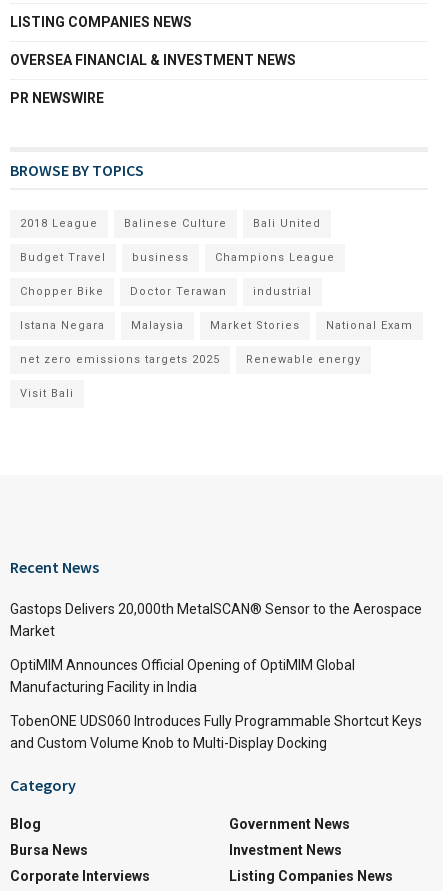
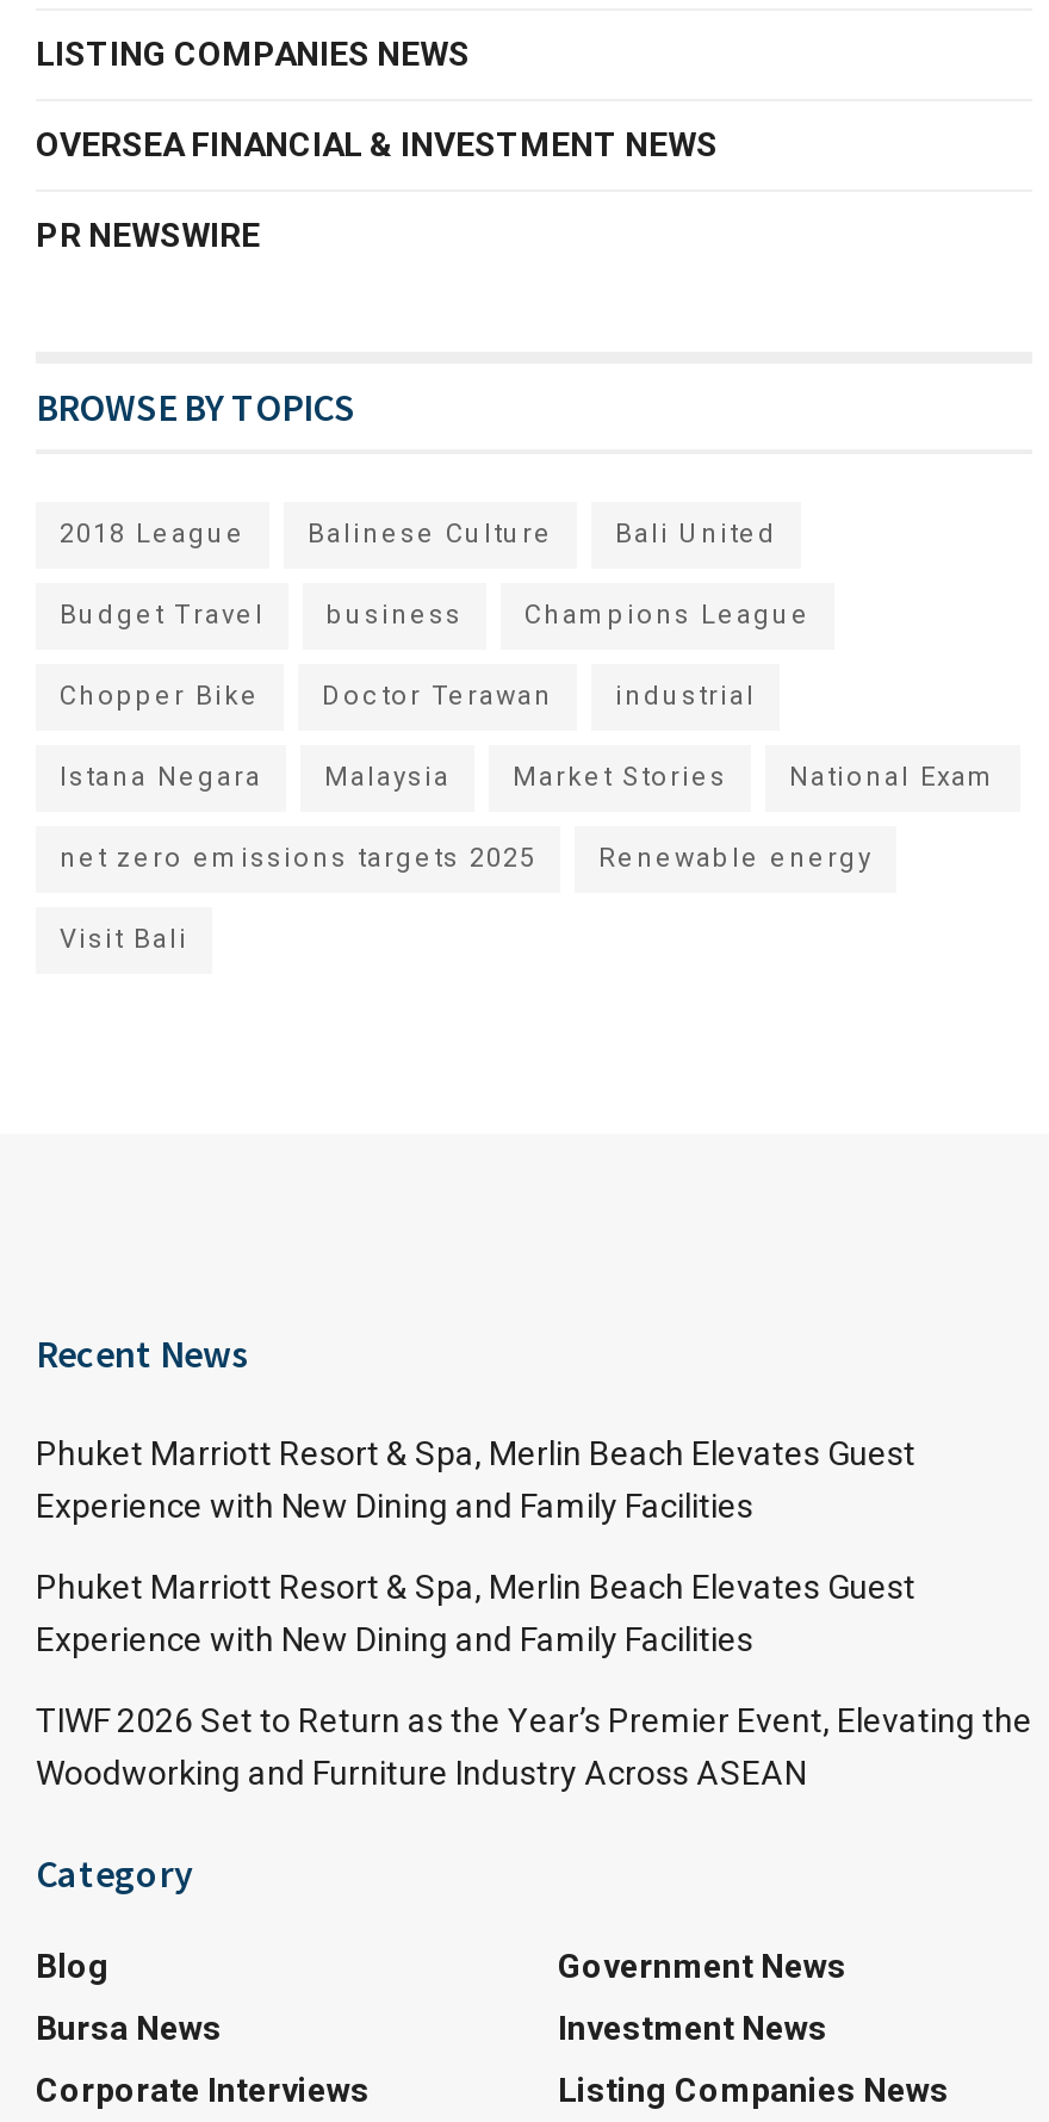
- Gastops Delivers 20,000th MetalSCAN® Sensor to the Aerospace
- Market
+ Phuket Marriott Resort & Spa, Merlin Beach Elevates Guest
+ Experience with New Dining and Family Facilities

- OptiMIM Announces Official Opening of OptiMIM Global
- Manufacturing Facility in India
+ Phuket Marriott Resort & Spa, Merlin Beach Elevates Guest
+ Experience with New Dining and Family Facilities

- TobenONE UDS060 Introduces Fully Programmable Shortcut Keys
- and Custom Volume Knob to Multi-Display Docking
+ TIWF 2026 Set to Return as the Year’s Premier Event, Elevating the
+ Woodworking and Furniture Industry Across ASEAN
